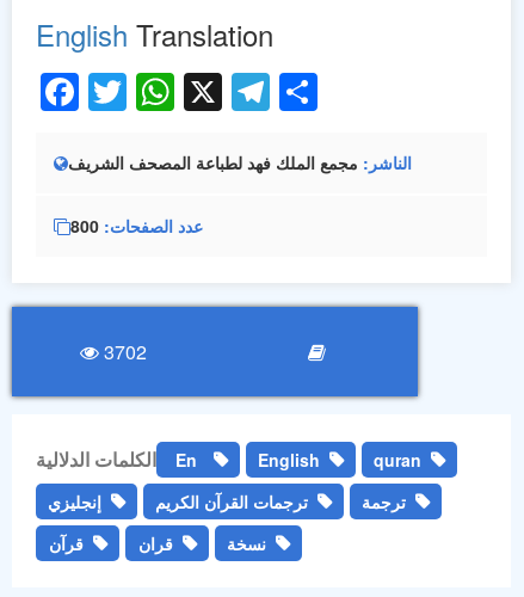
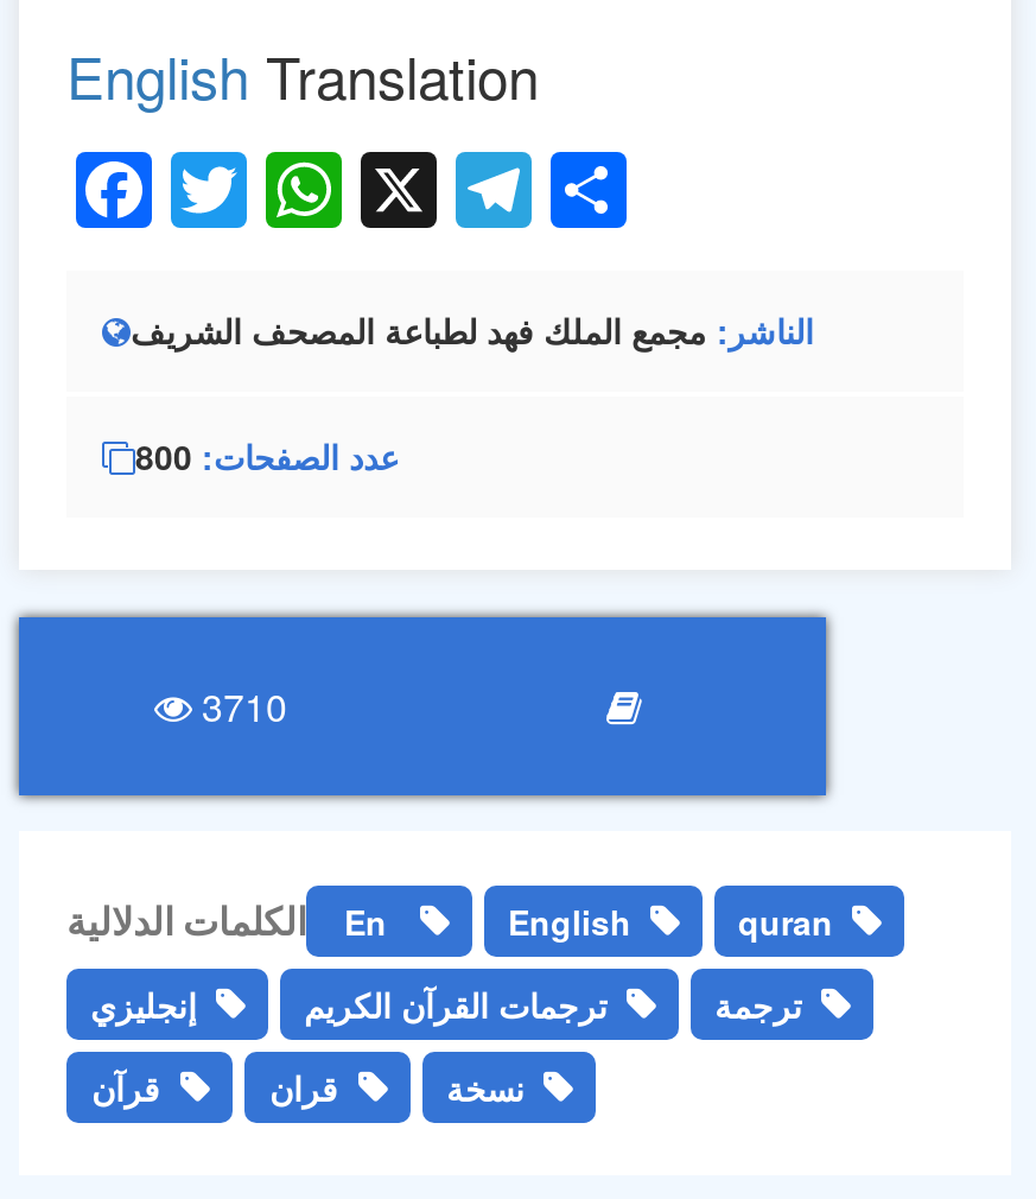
- 3702
+ 3710
